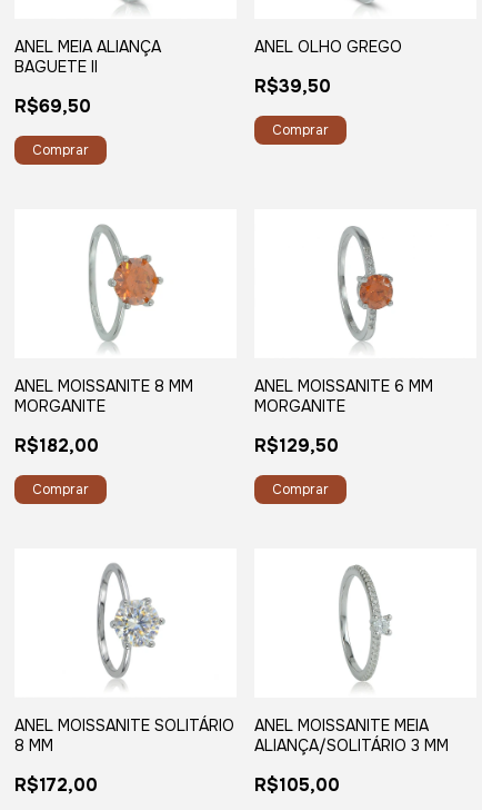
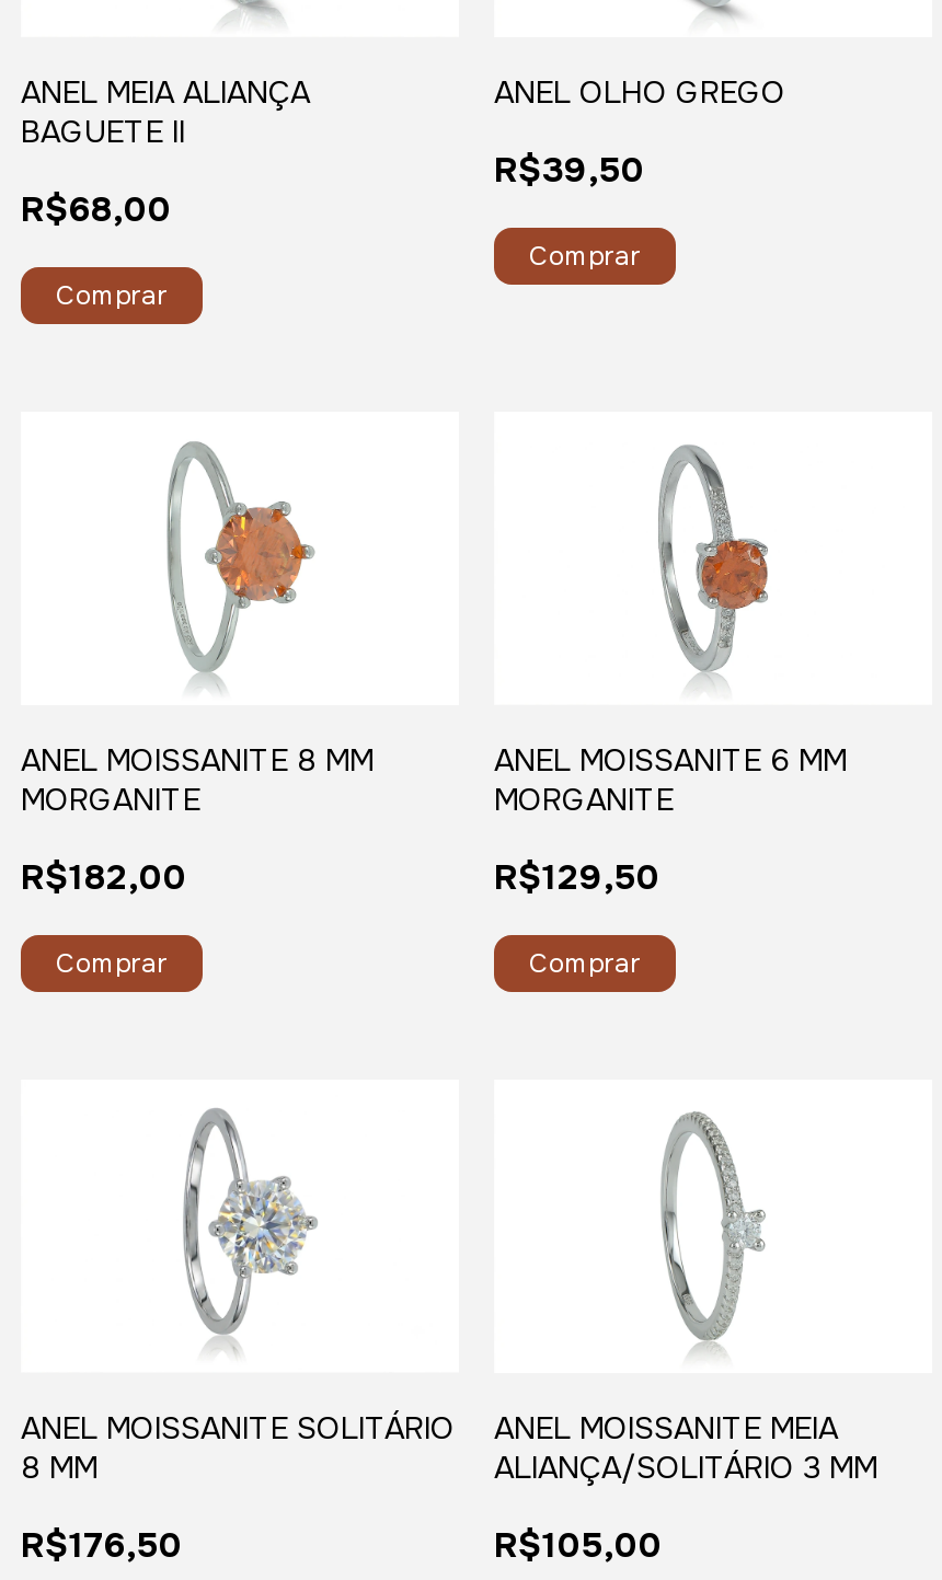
- R$69,50
+ R$68,00

- R$172,00
+ R$176,50
